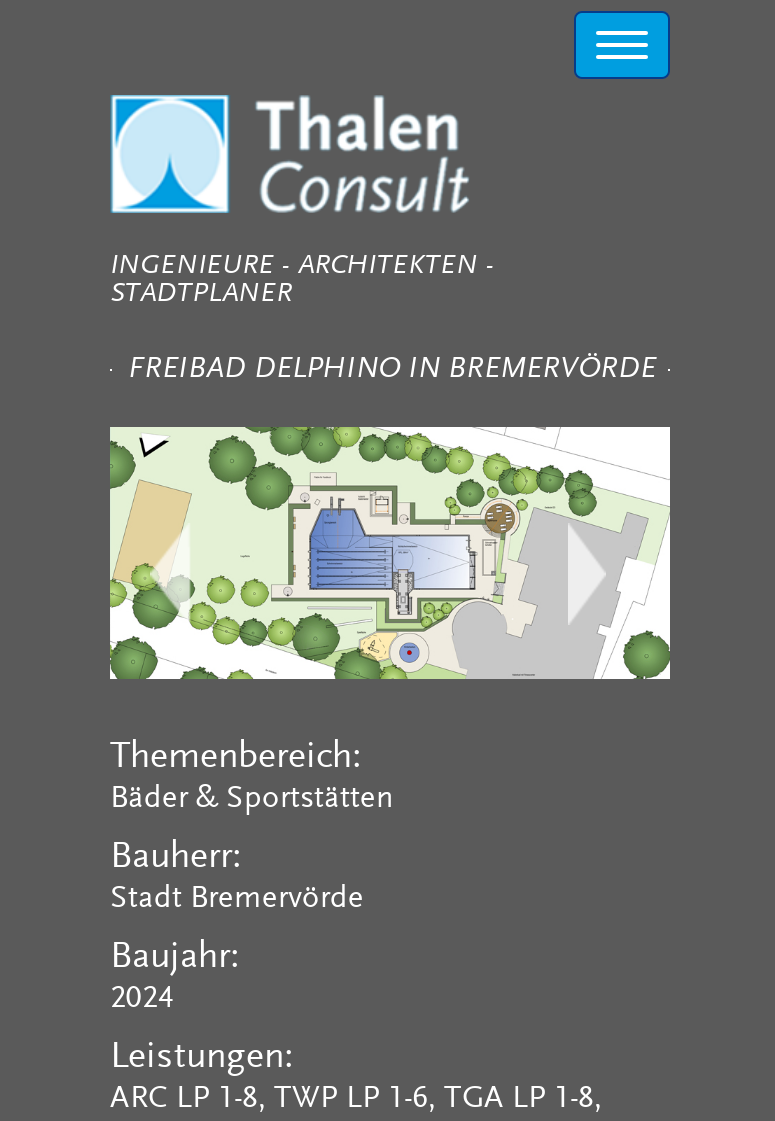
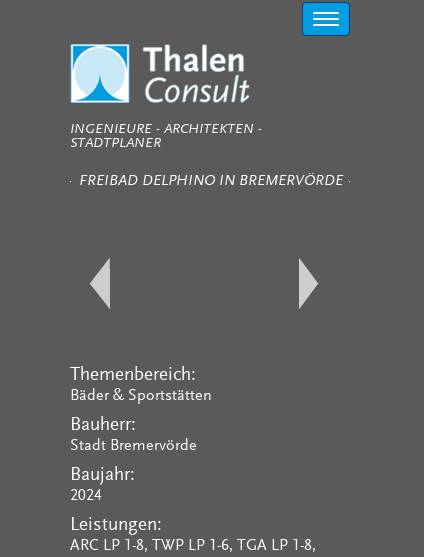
- [image]
